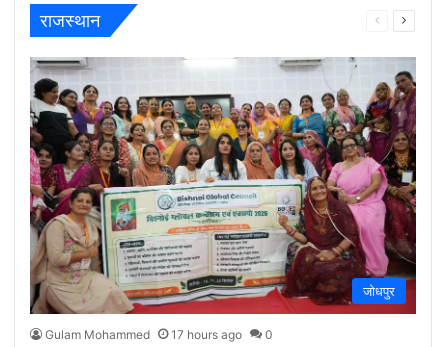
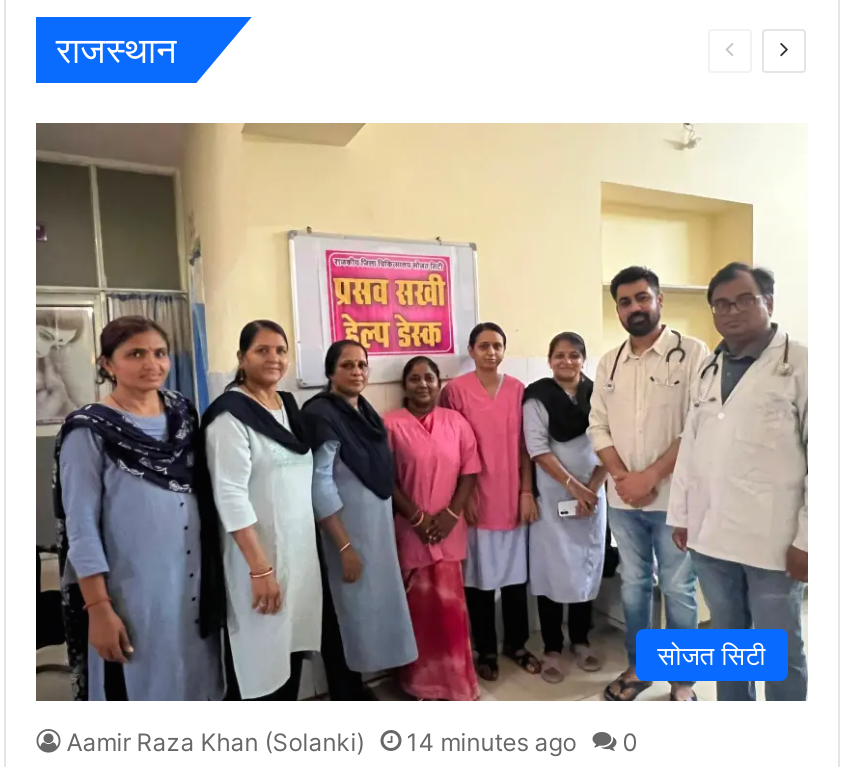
- [image]
- जोधपुर
+ [image]
+ सोजत सिटी

- Gulam Mohammed
- 17 hours ago
+ Aamir Raza Khan (Solanki)
+ 14 minutes ago
